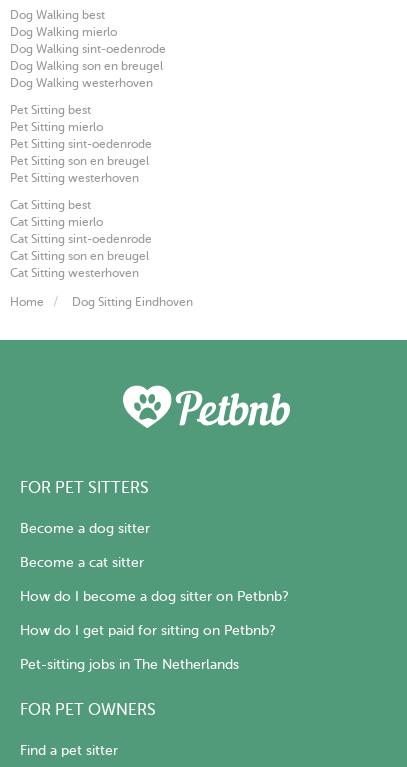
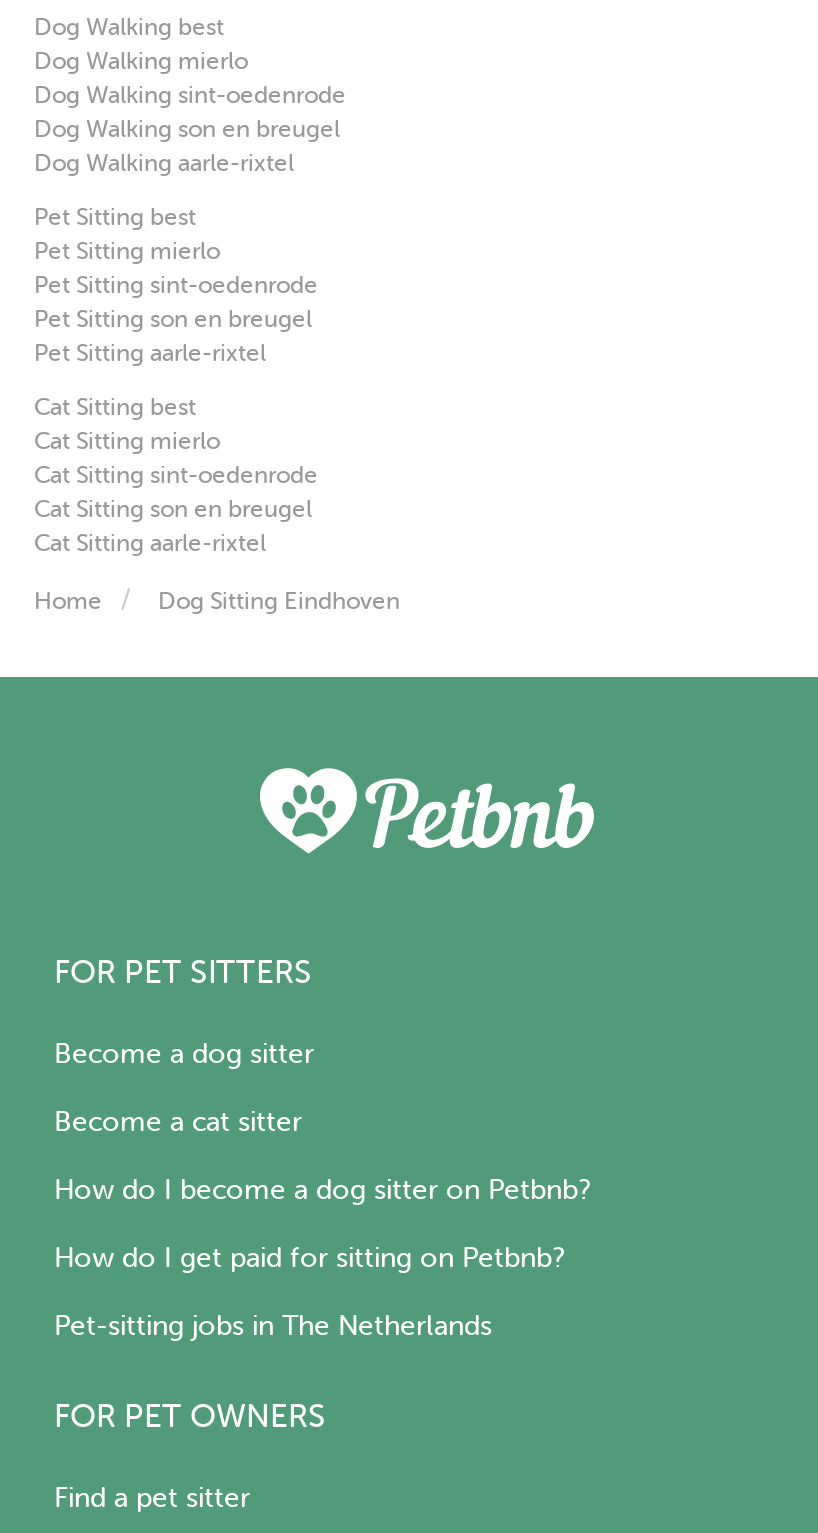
- Dog Walking westerhoven
+ Dog Walking aarle-rixtel

- Pet Sitting westerhoven
+ Pet Sitting aarle-rixtel

- Cat Sitting westerhoven
+ Cat Sitting aarle-rixtel
